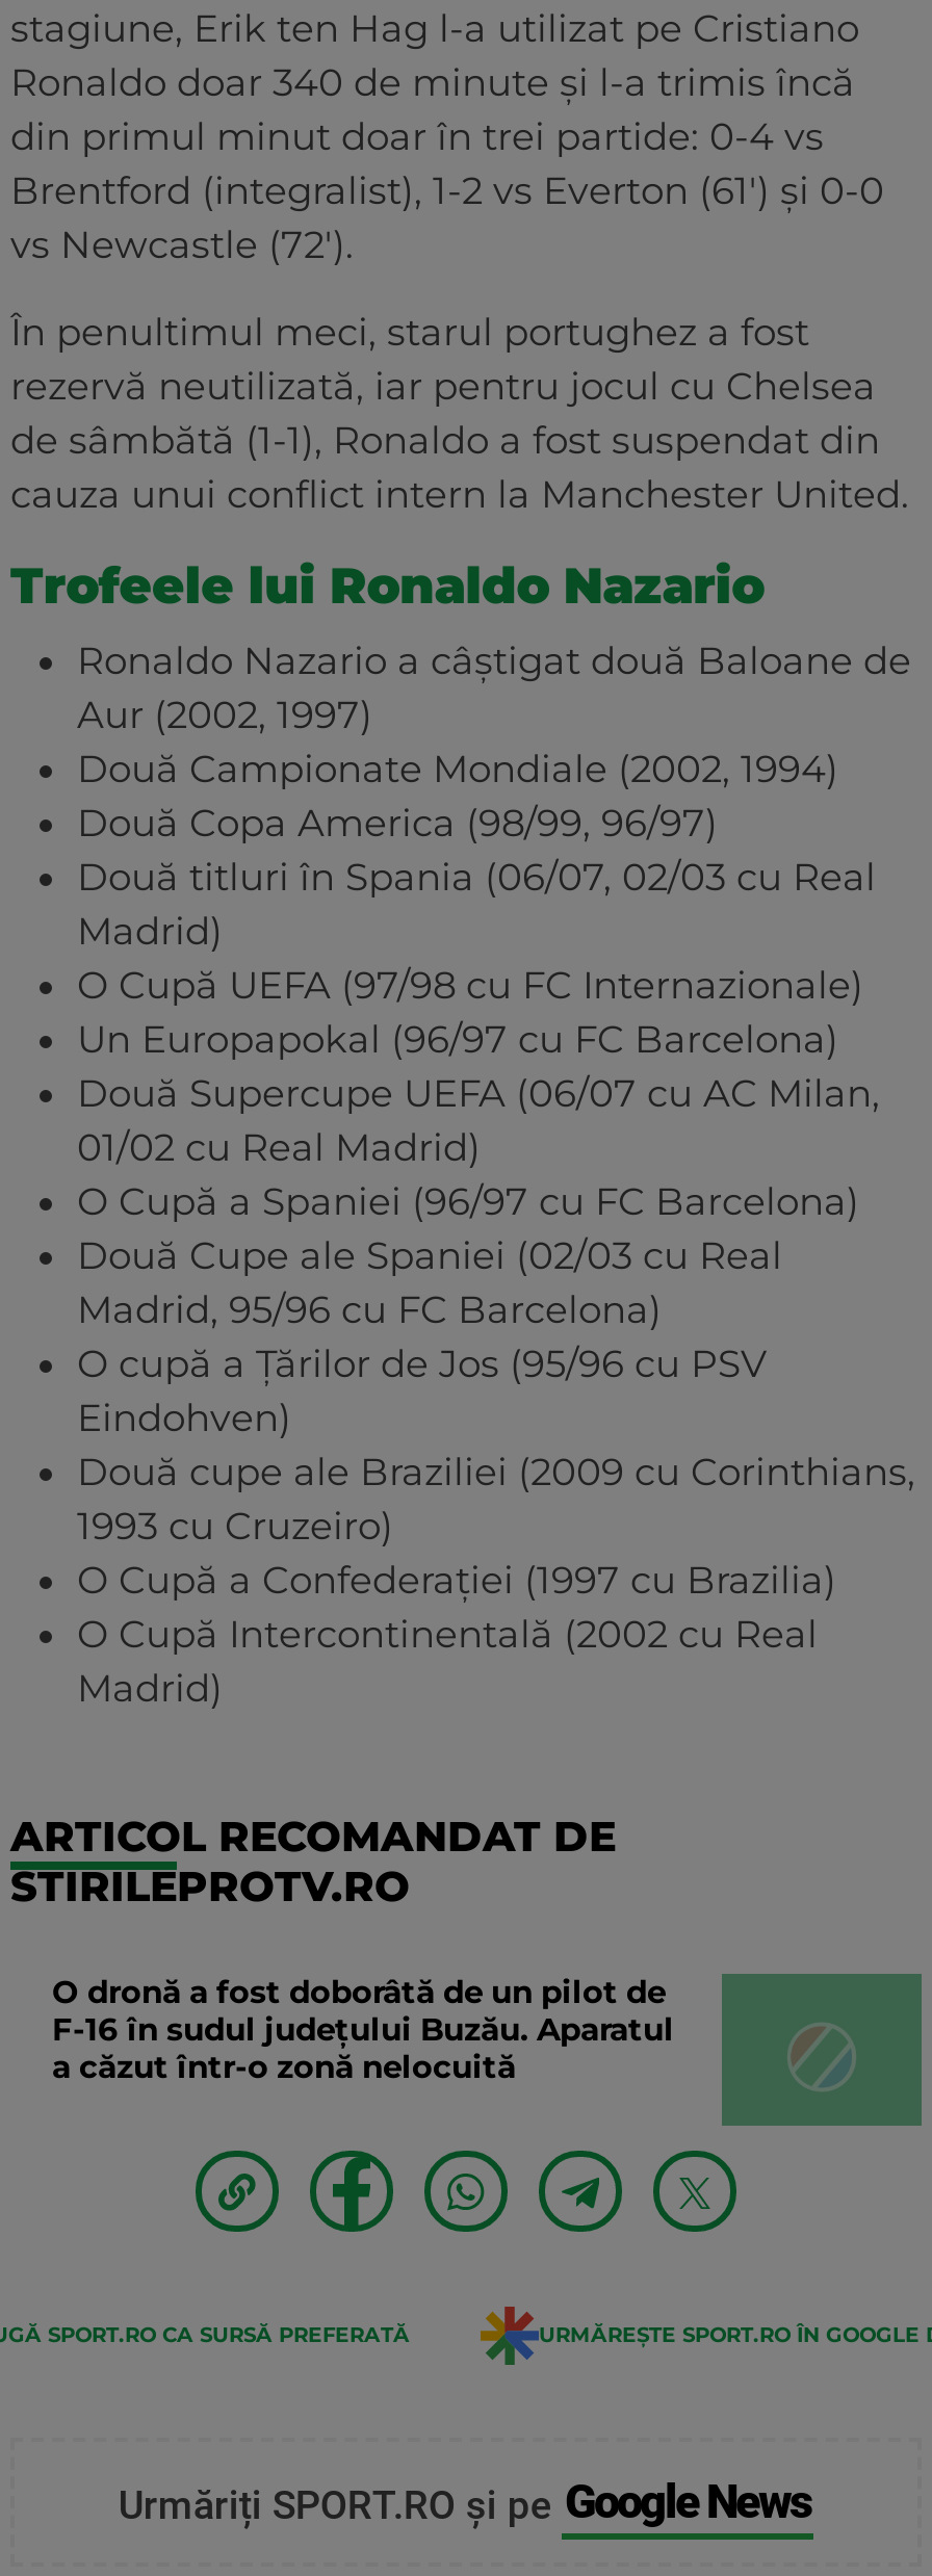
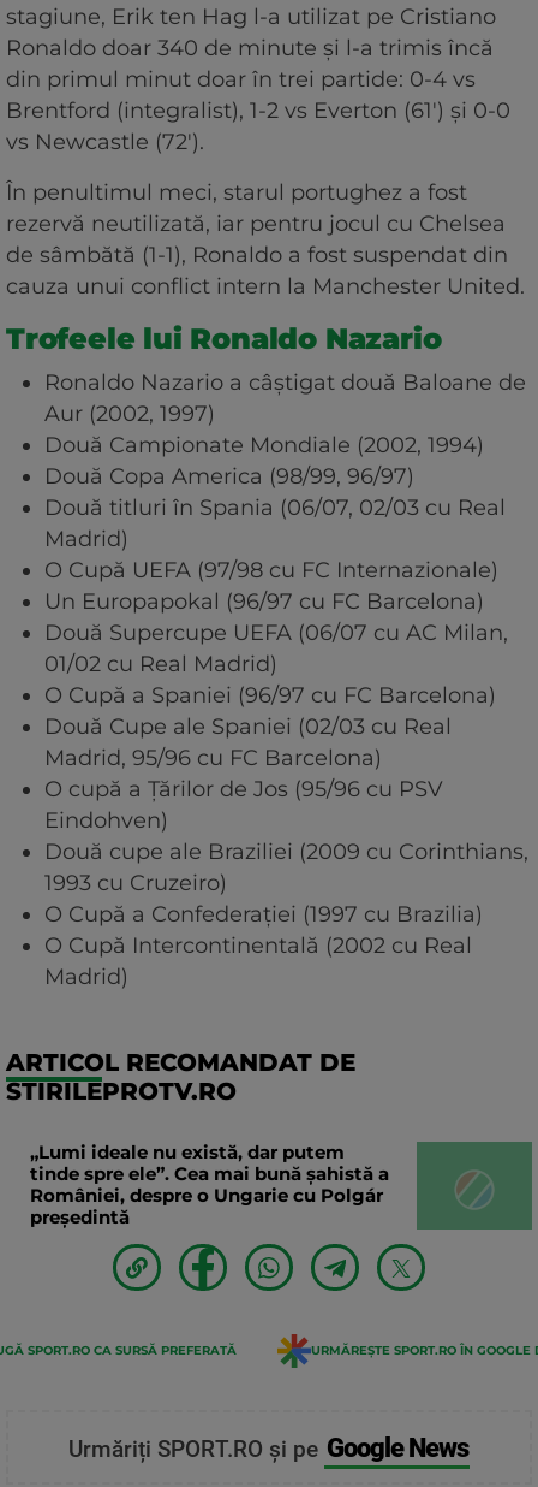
- O dronă a fost doborâtă de un pilot de
- F-16 în sudul județului Buzău. Aparatul
- a căzut într-o zonă nelocuită
+ „Lumi ideale nu există, dar putem
+ tinde spre ele”. Cea mai bună șahistă a
+ României, despre o Ungarie cu Polgár
+ președintă
